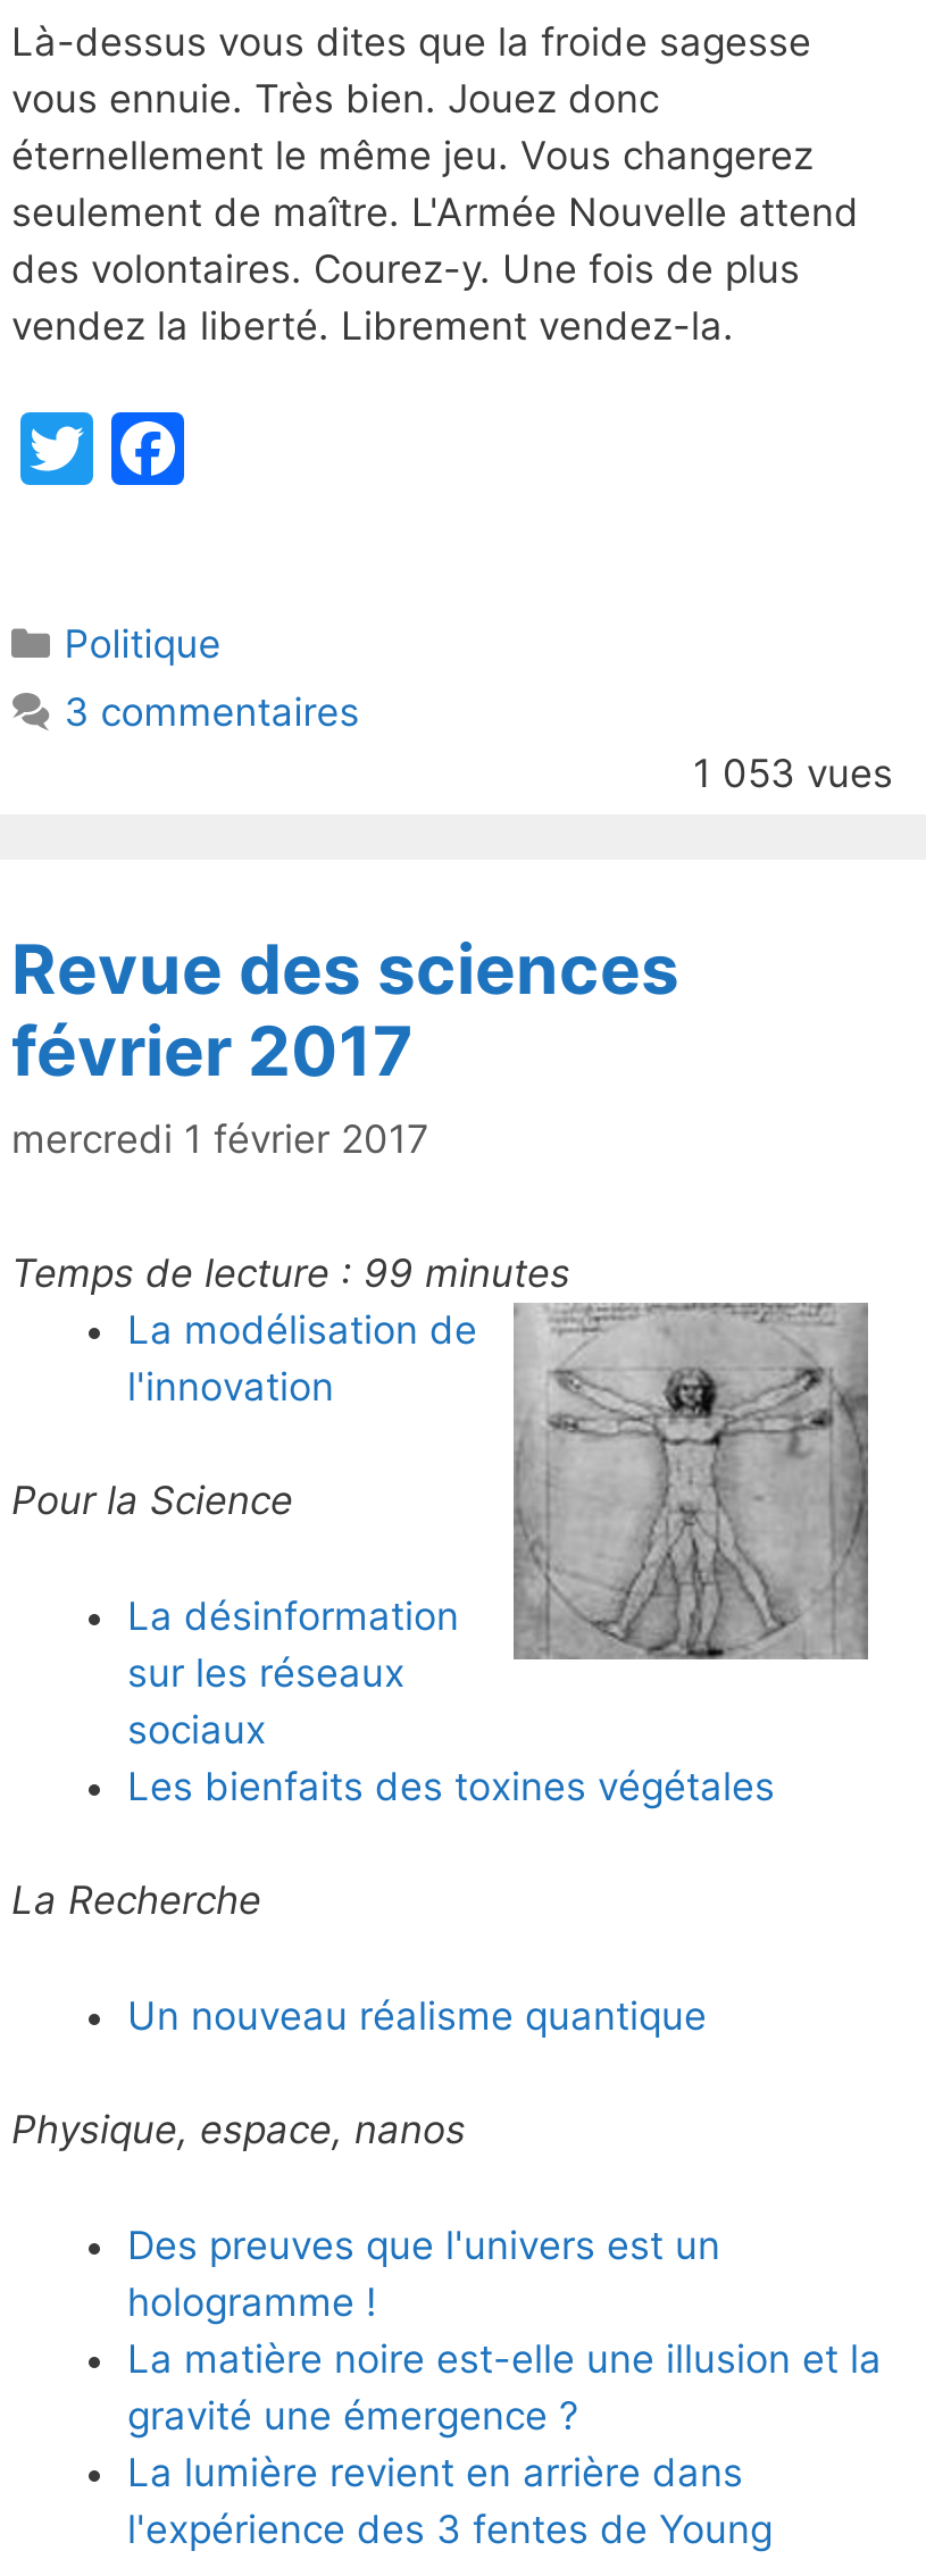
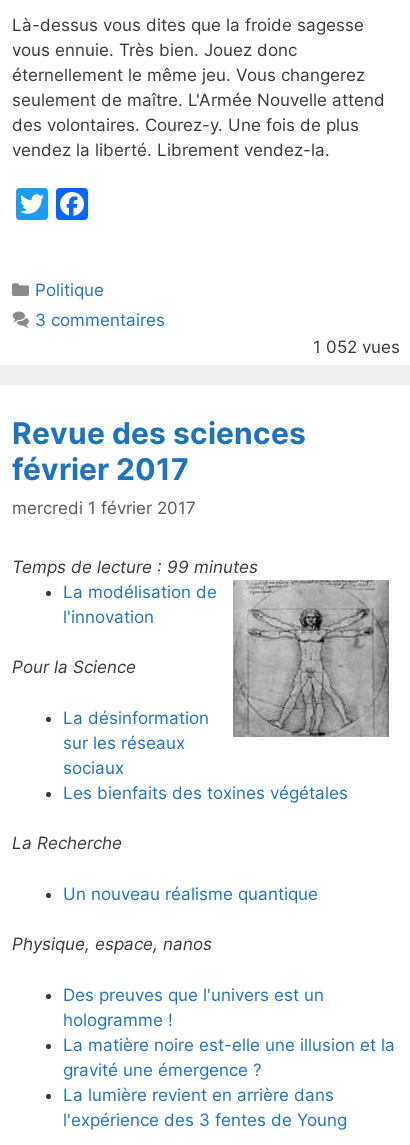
- 1 053 vues
+ 1 052 vues
